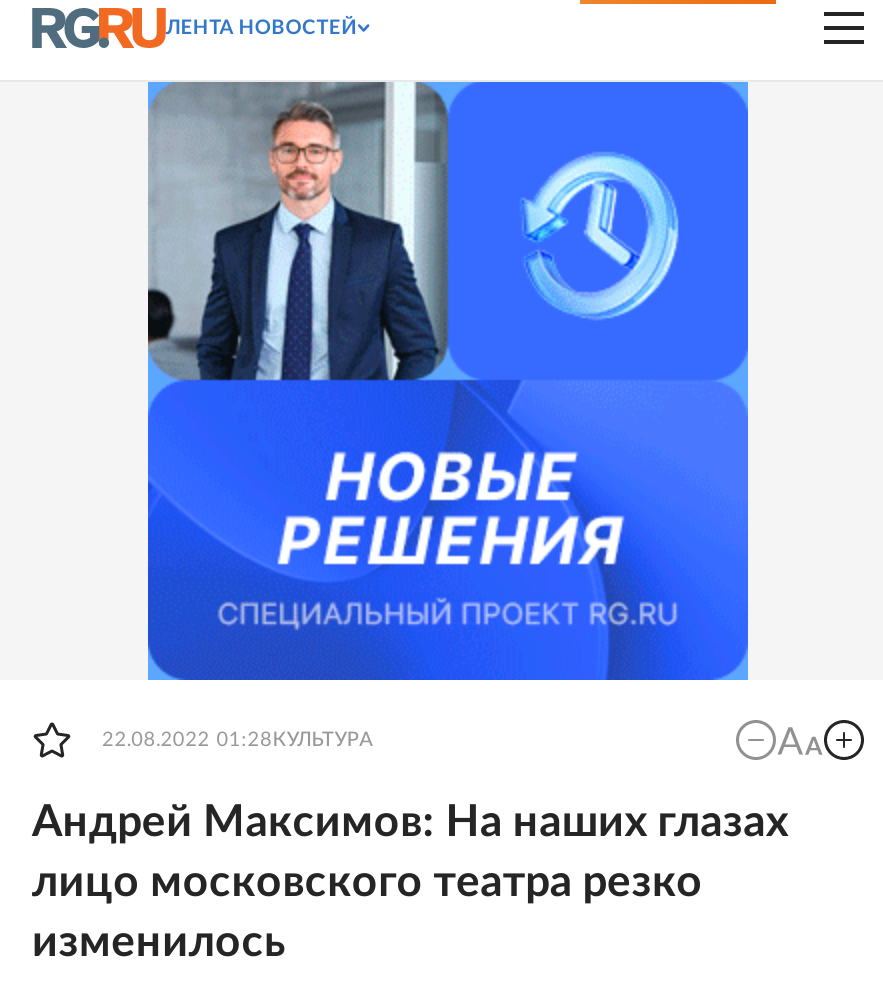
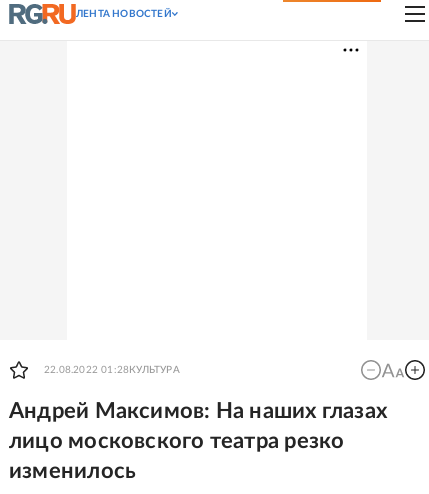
- [image]
